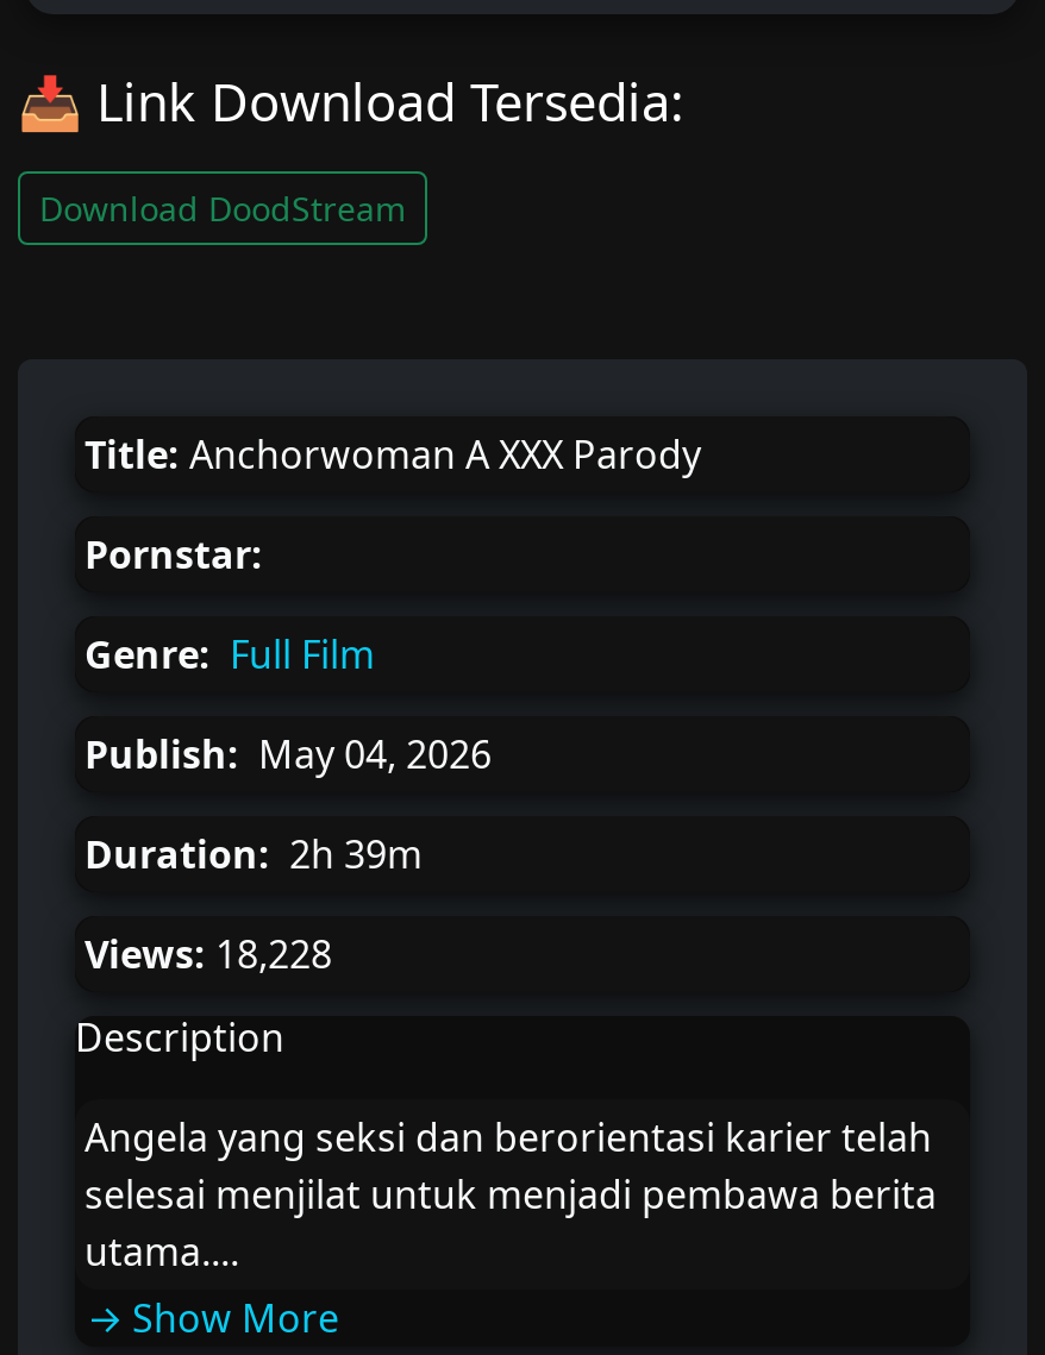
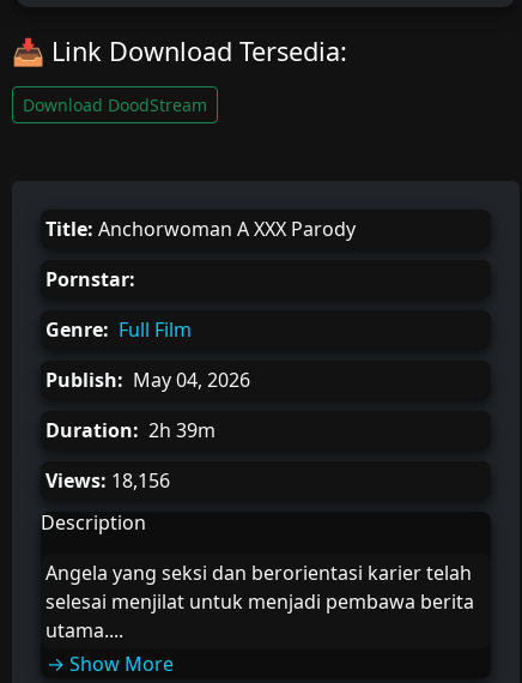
- Views: 18,228
+ Views: 18,156
